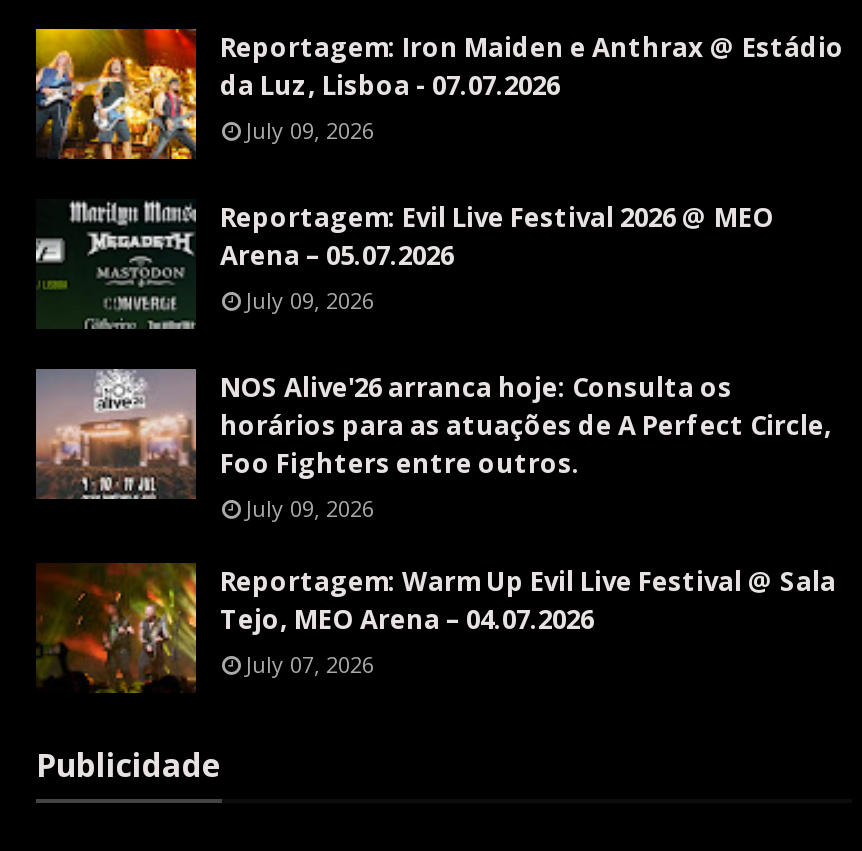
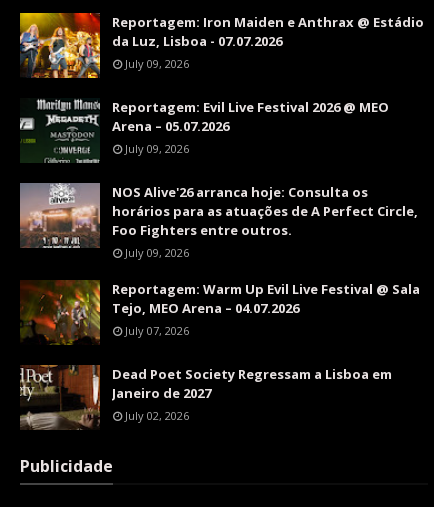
+ [image]
+ Dead Poet Society Regressam a Lisboa em
+ Janeiro de 2027
+ July 02, 2026
